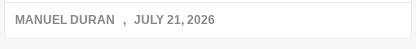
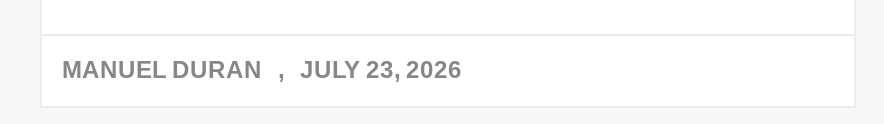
- MANUEL DURAN JULY 21, 2026
+ MANUEL DURAN JULY 23, 2026
